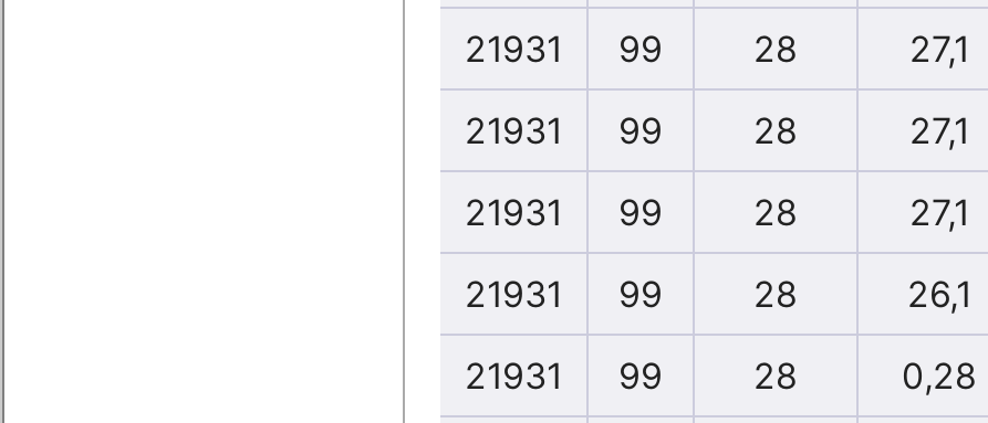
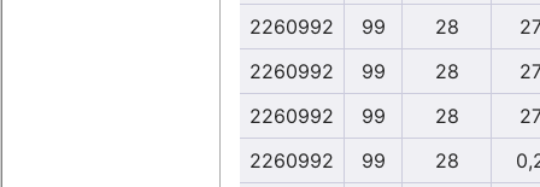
- 21931 99
+ 2260992 99

- 21931 99
+ 2260992 99

- 21931 99
+ 2260992 99

- 21931
- 99
- 28
- 26,1
- 21931
+ 2260992
